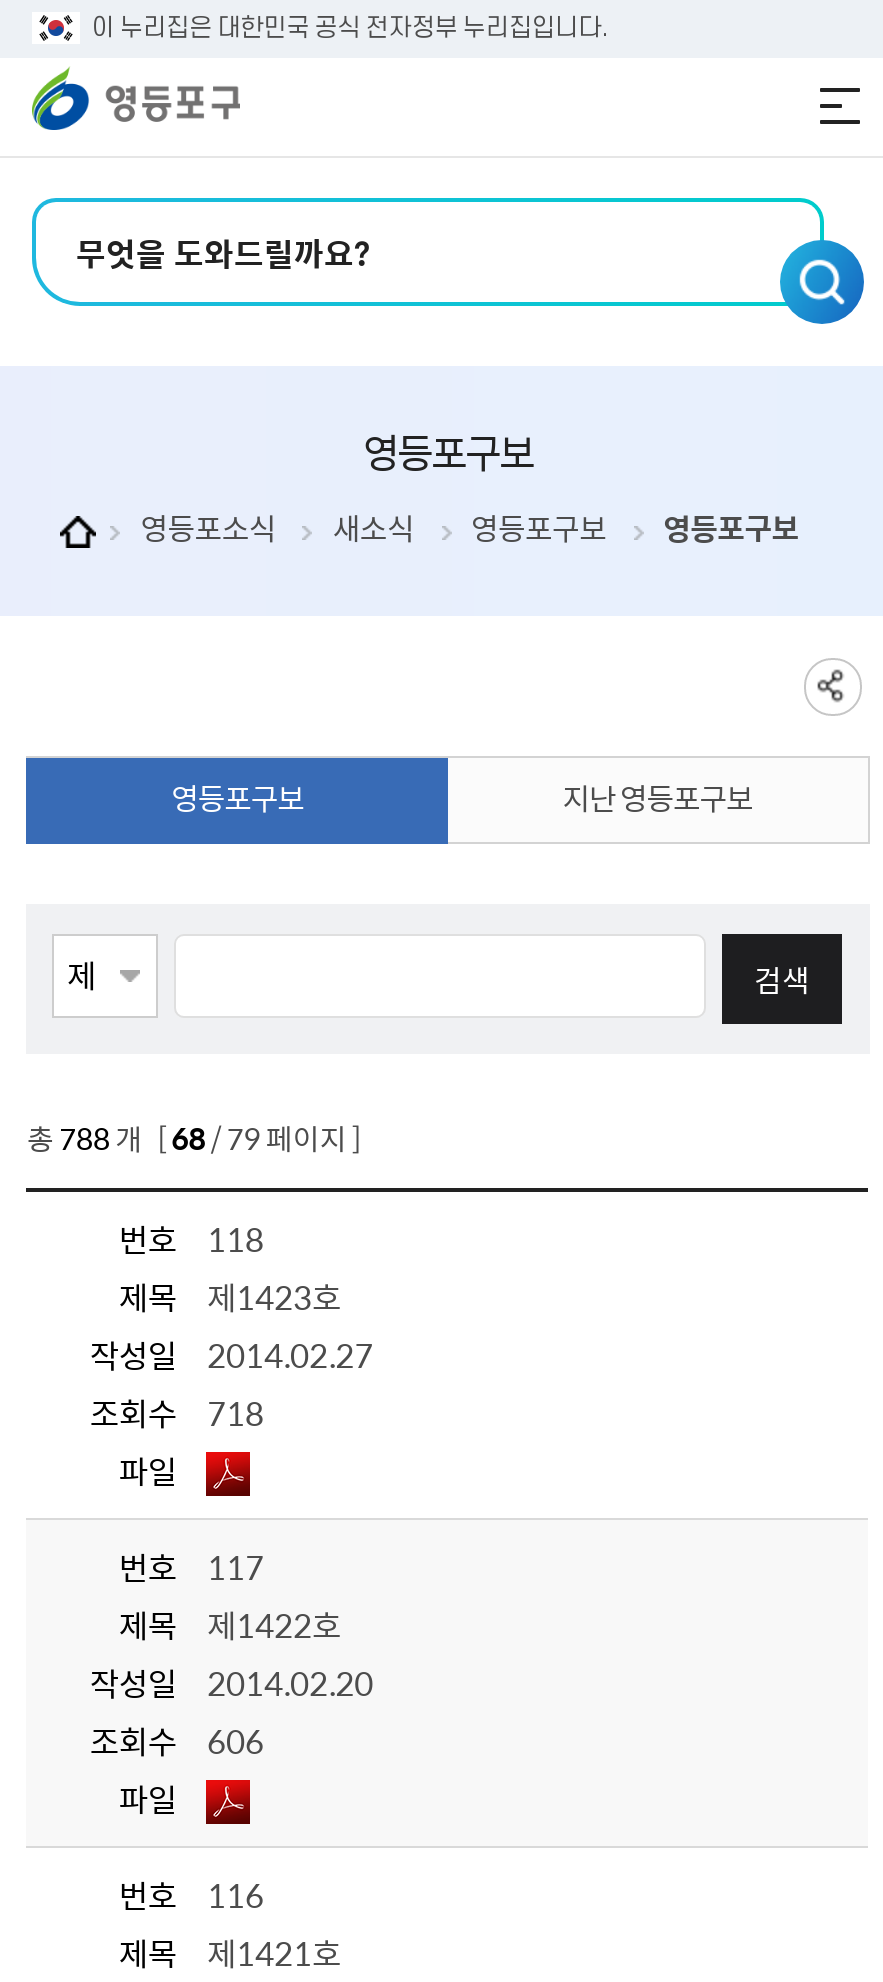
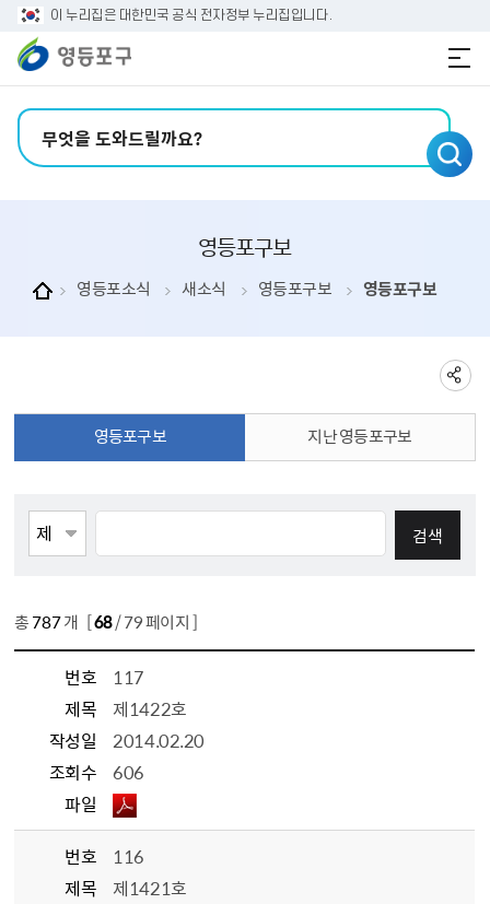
- 총 788 개 [68/ 79 페이지 ]
- 번호
- 118
- 제목
- 제1423호
- 작성일
- 2014.02.27
- 조회수
- 718
- 파일
+ 총 787 개 [68/ 79 페이지 ]
